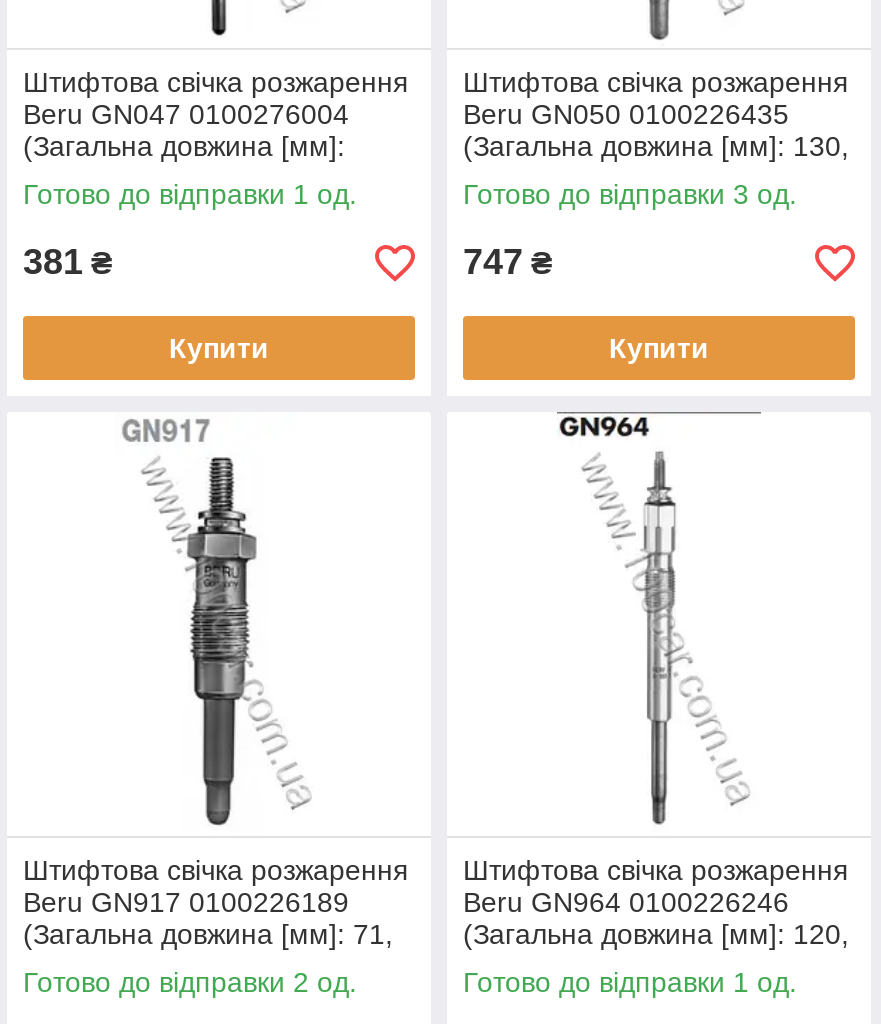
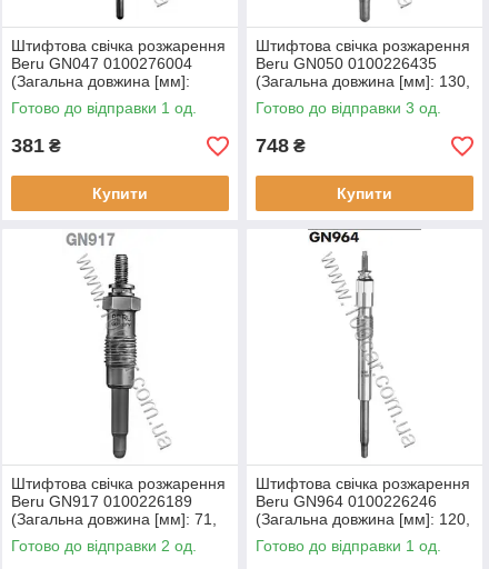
- 747 ₴
+ 748 ₴
